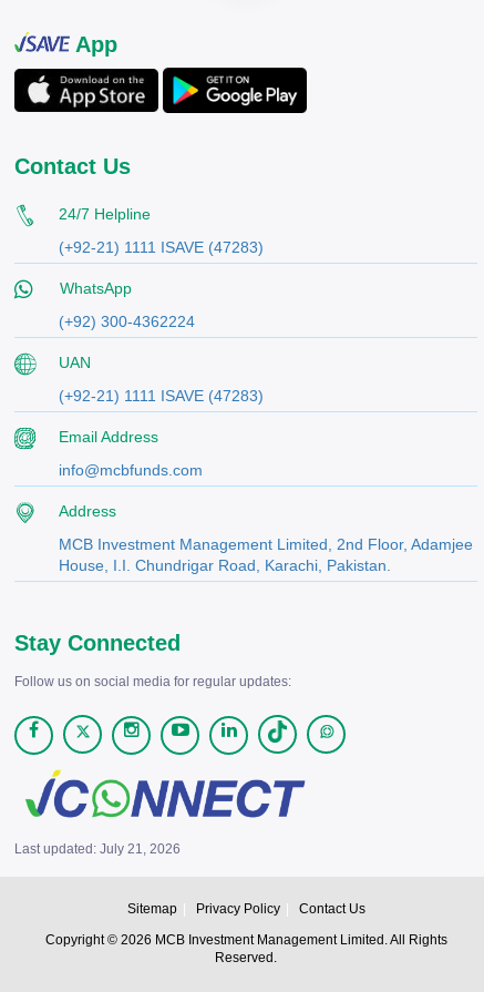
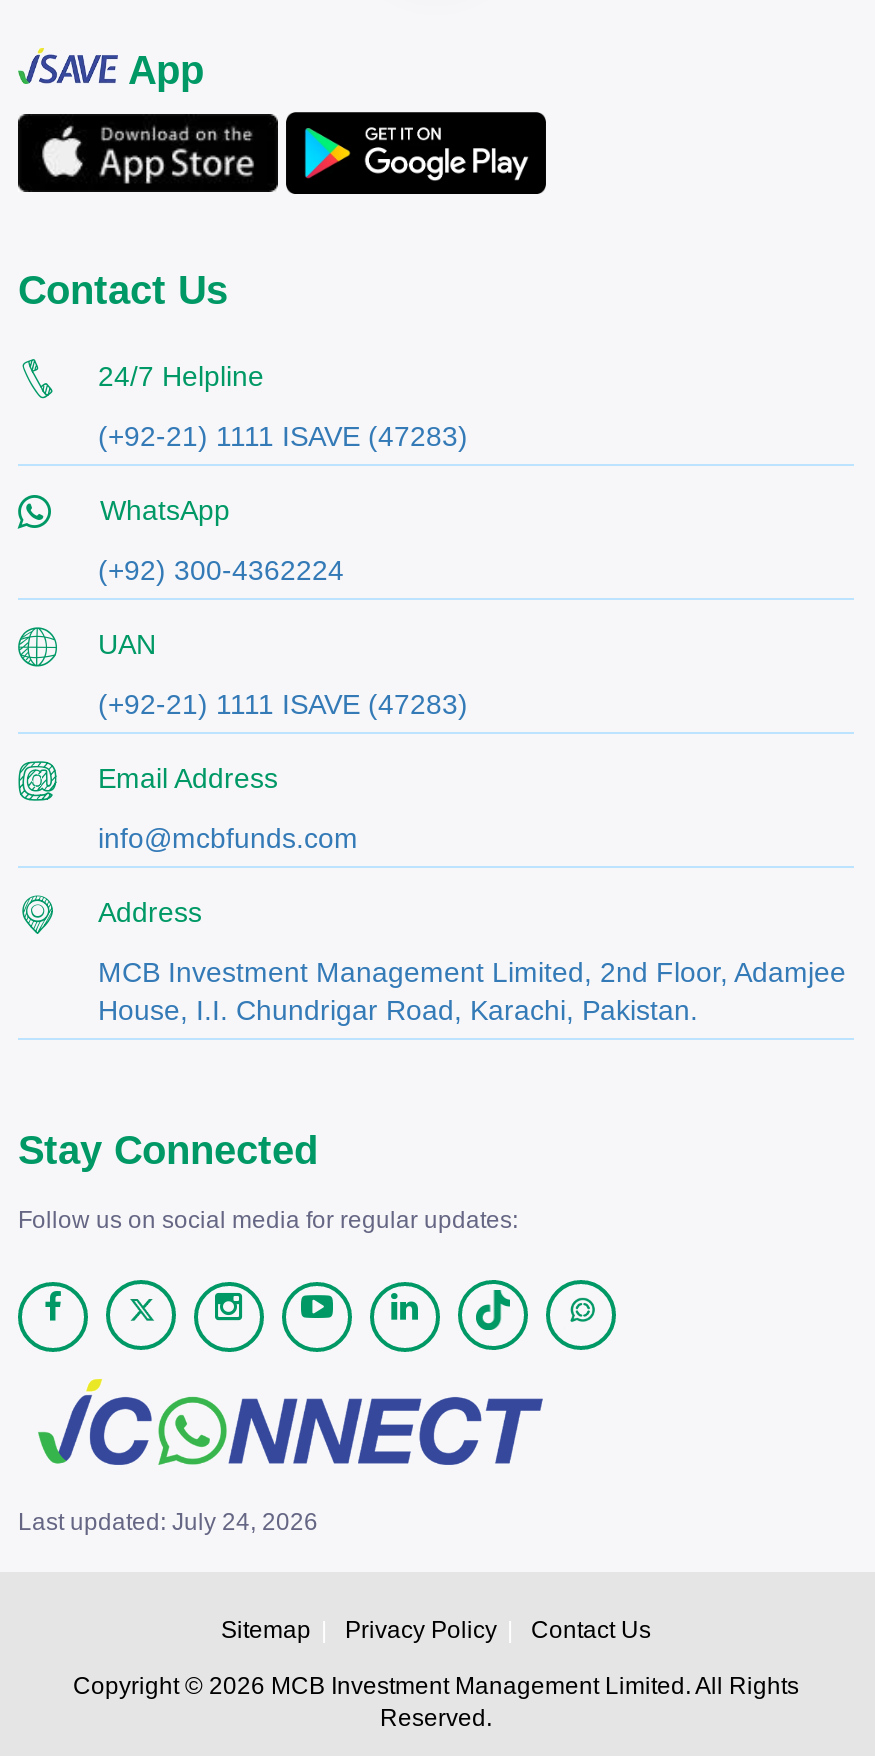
- Last updated: July 21, 2026
+ Last updated: July 24, 2026
